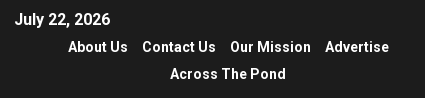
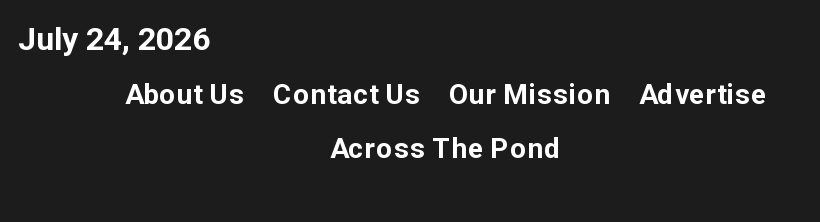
- July 22, 2026
+ July 24, 2026
